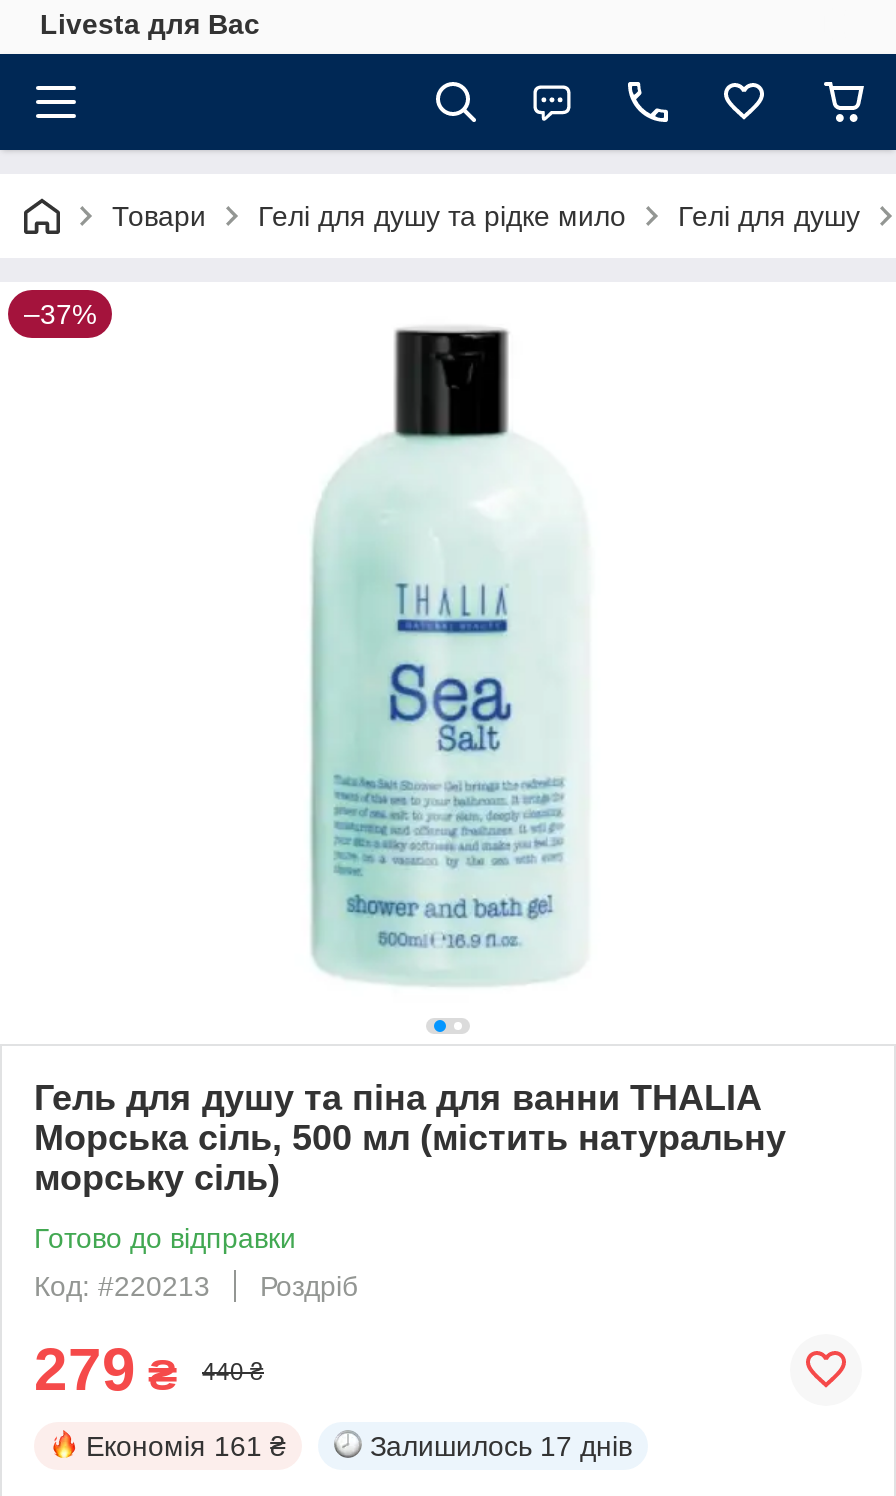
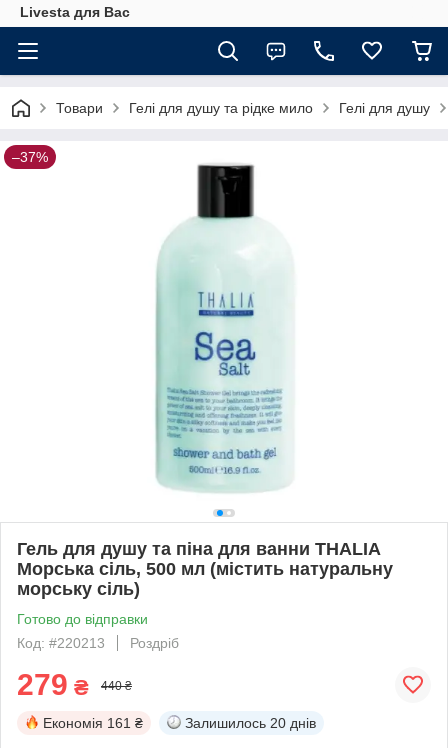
- Залишилось 17 днів
+ Залишилось 20 днів
